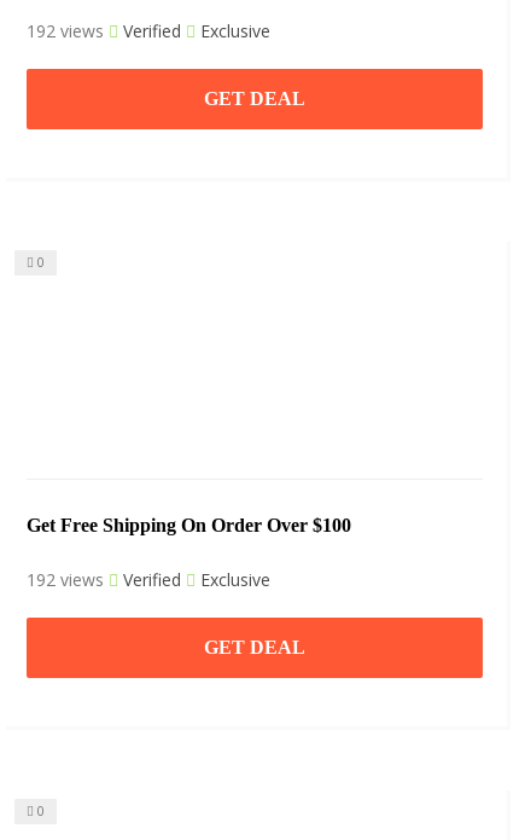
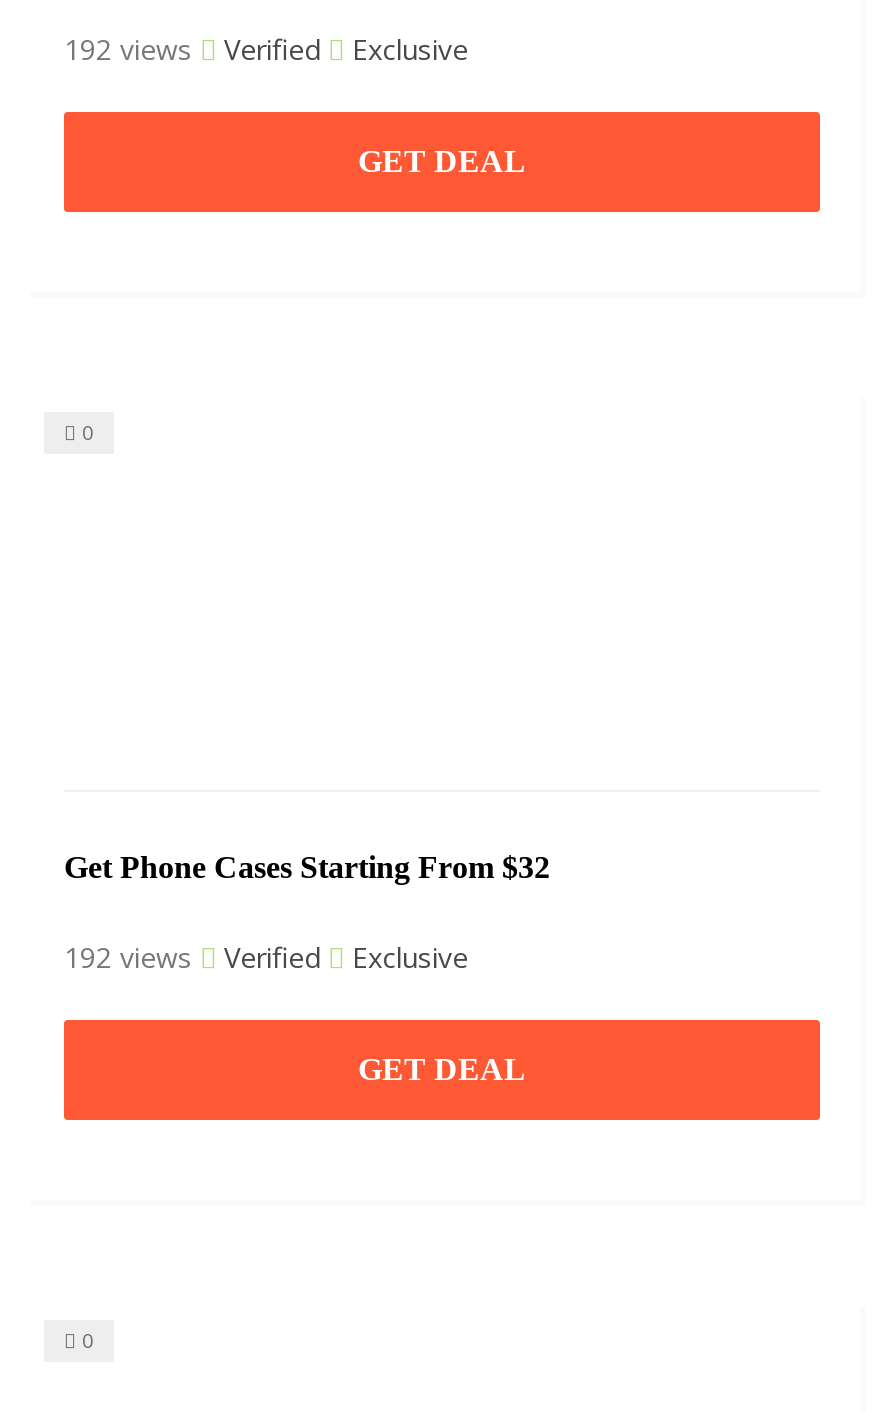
- Get Free Shipping On Order Over $100
+ Get Phone Cases Starting From $32
